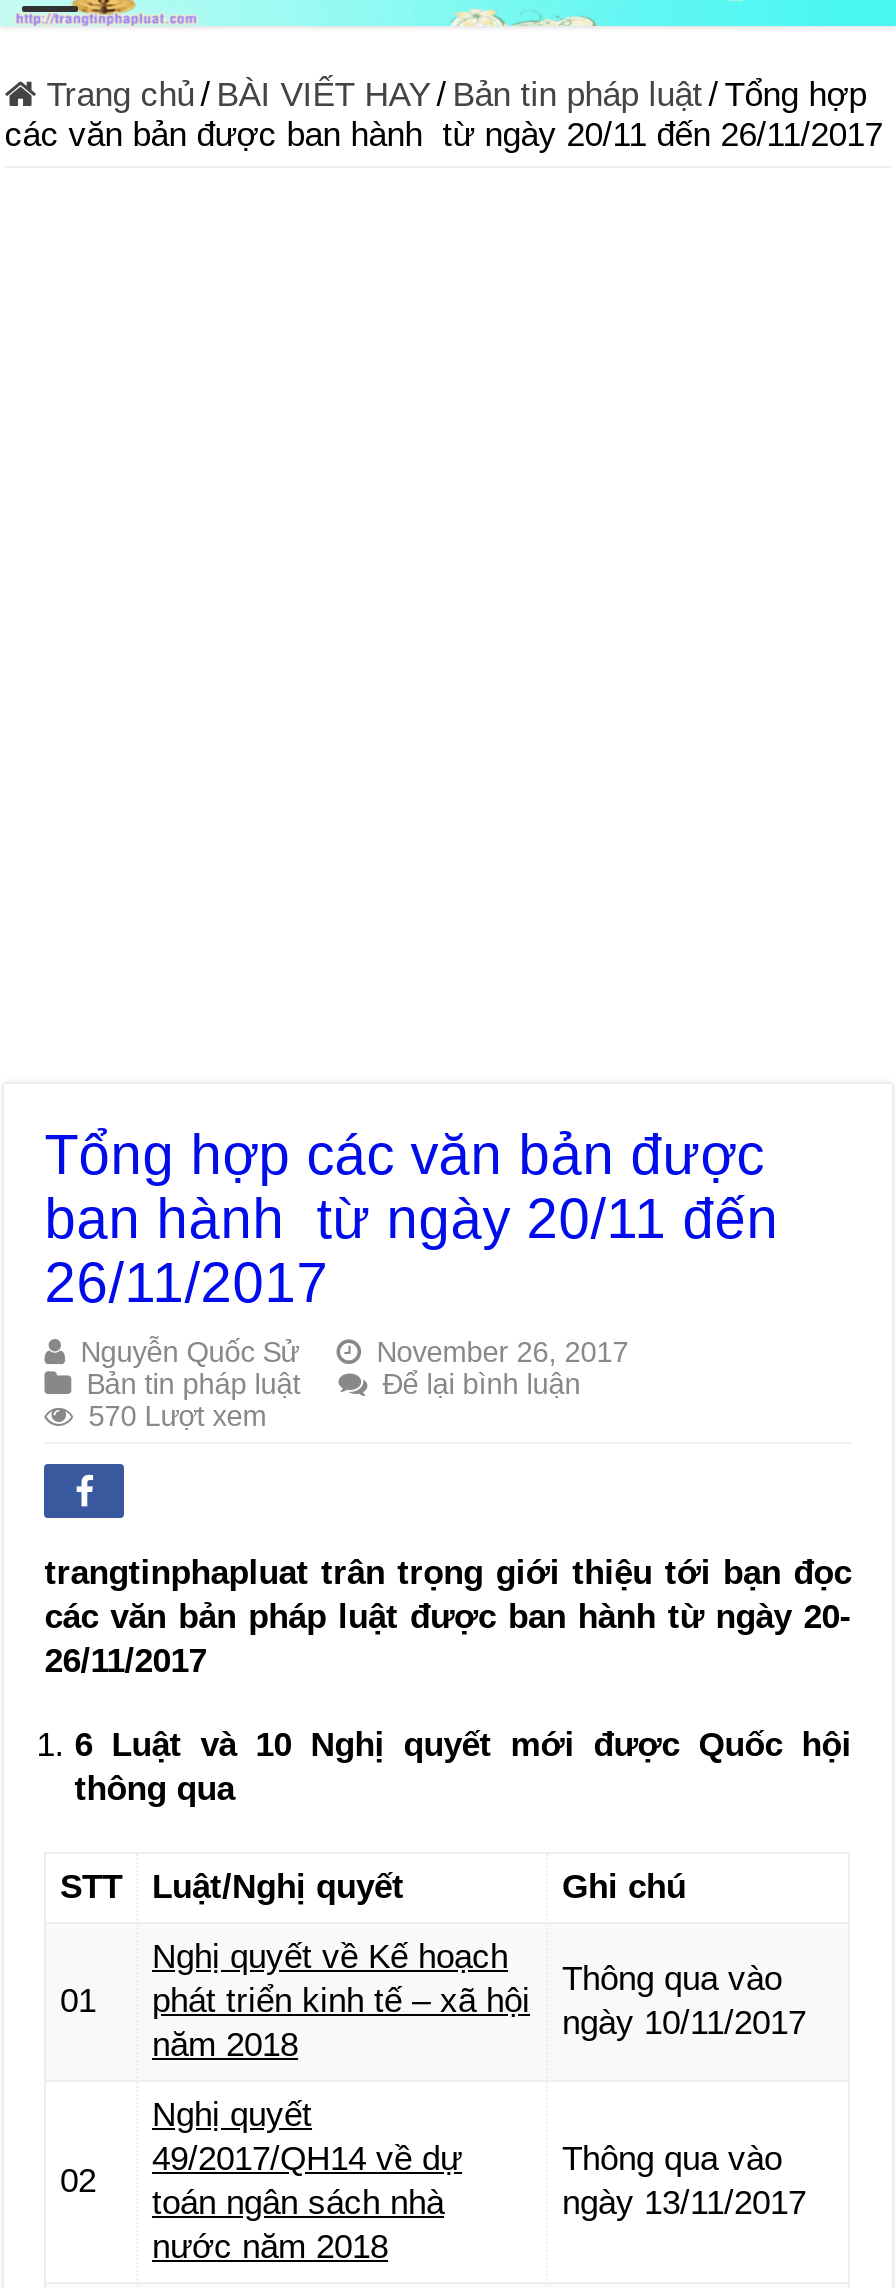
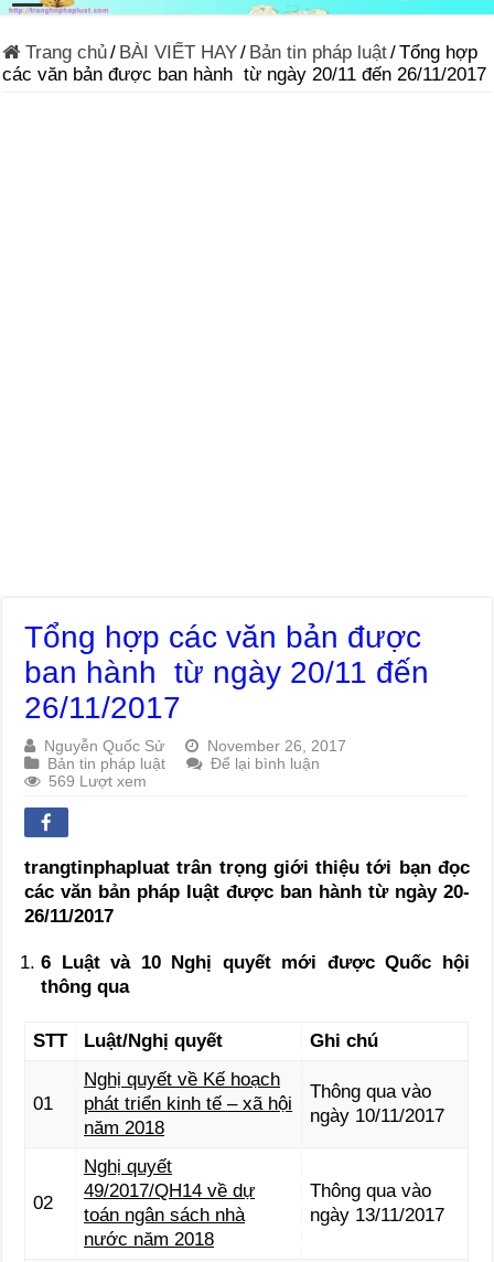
- 570 Lượt xem
+ 569 Lượt xem
